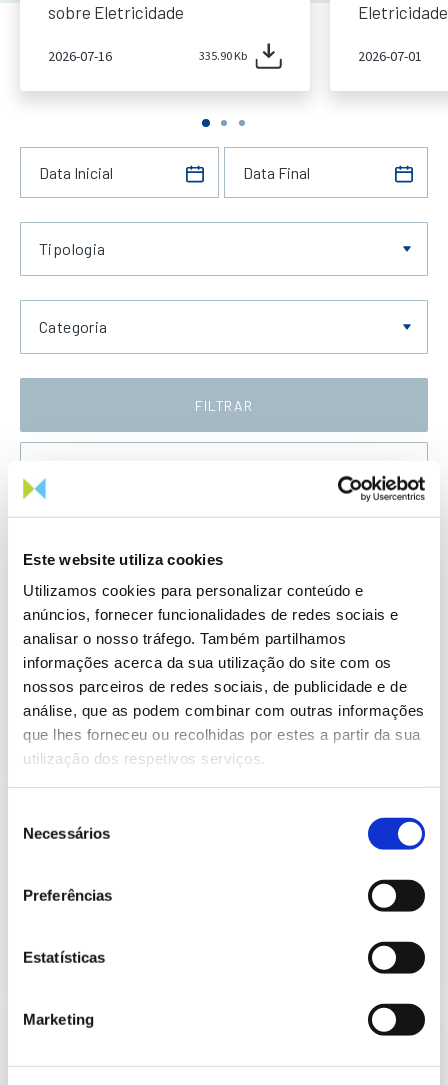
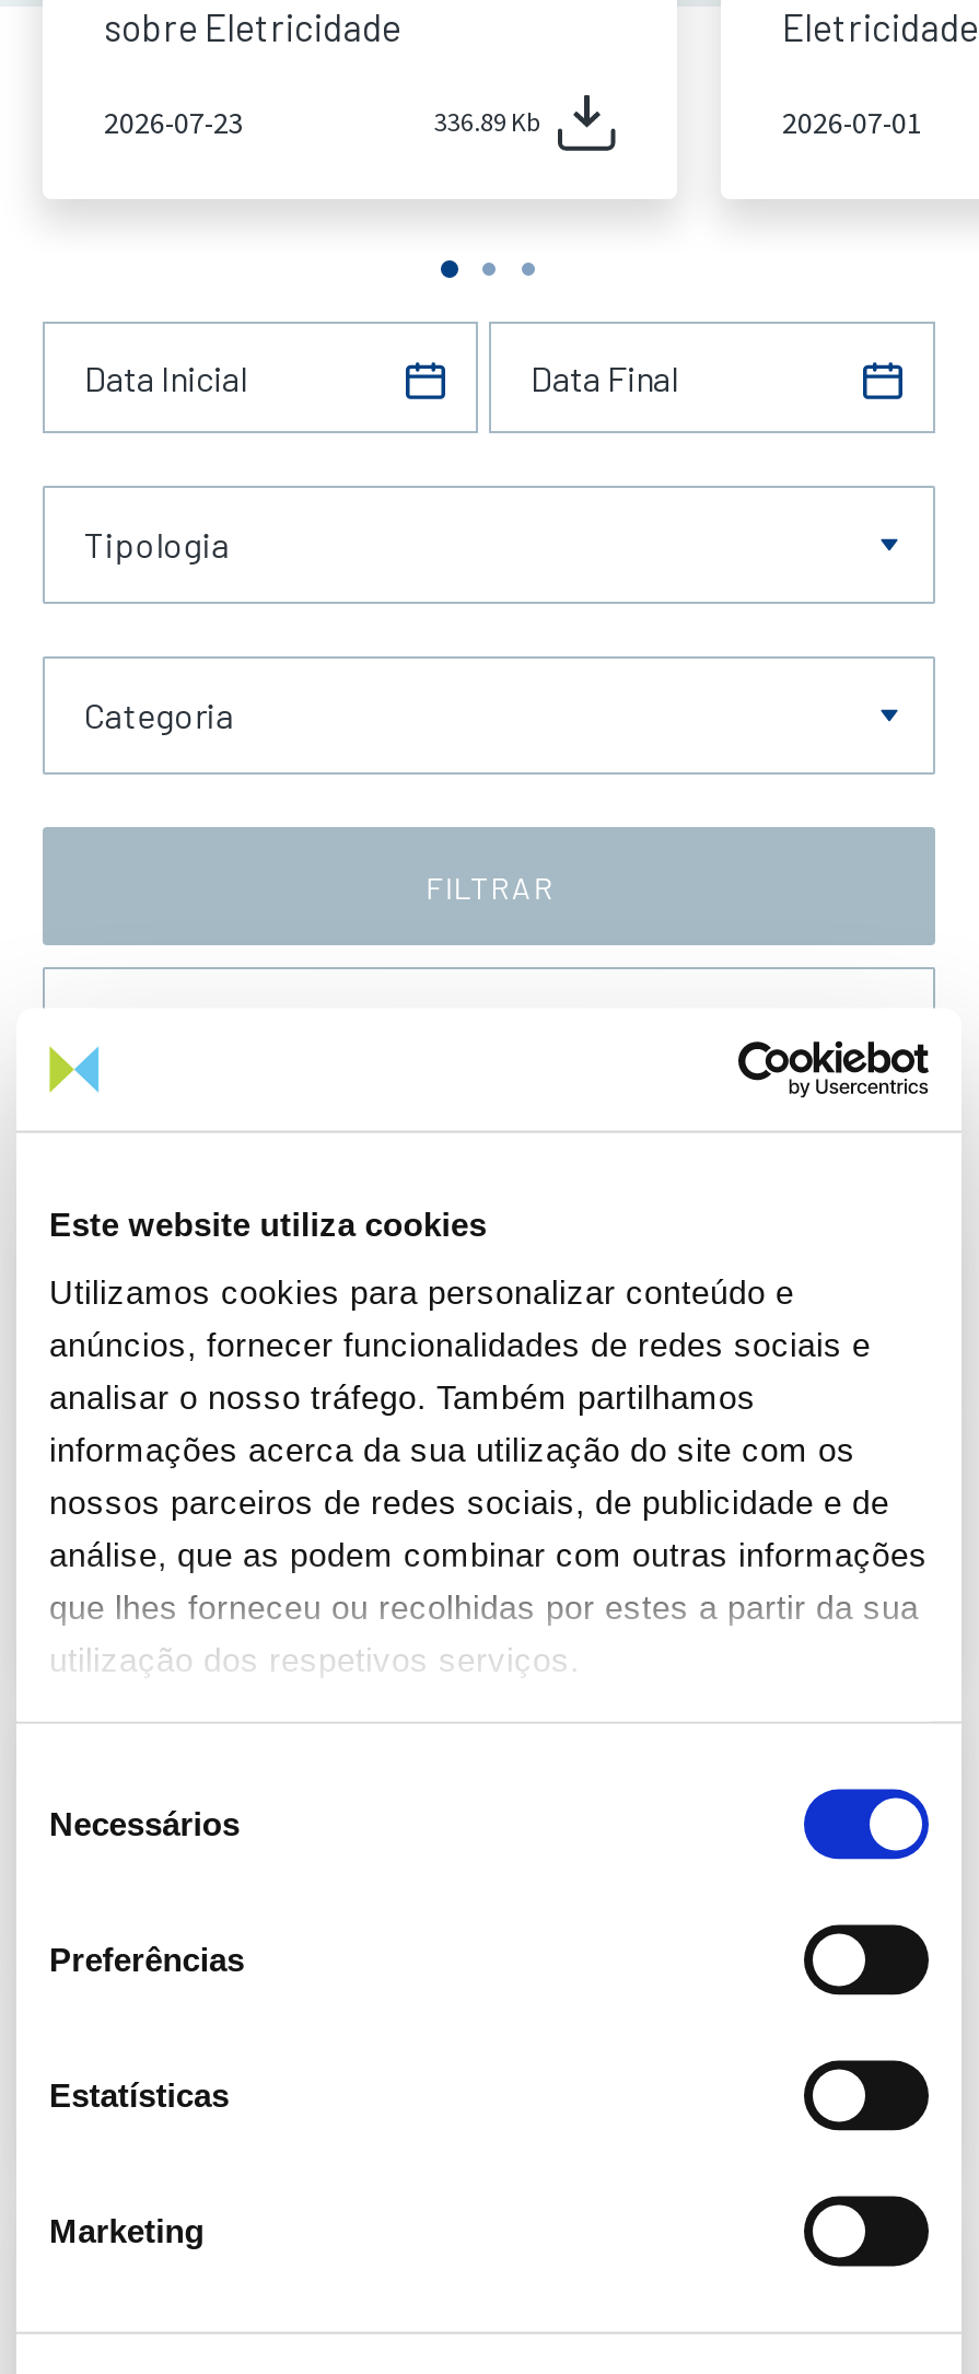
- 2026-07-16
+ 2026-07-23

- 335.90 Kb
+ 336.89 Kb
